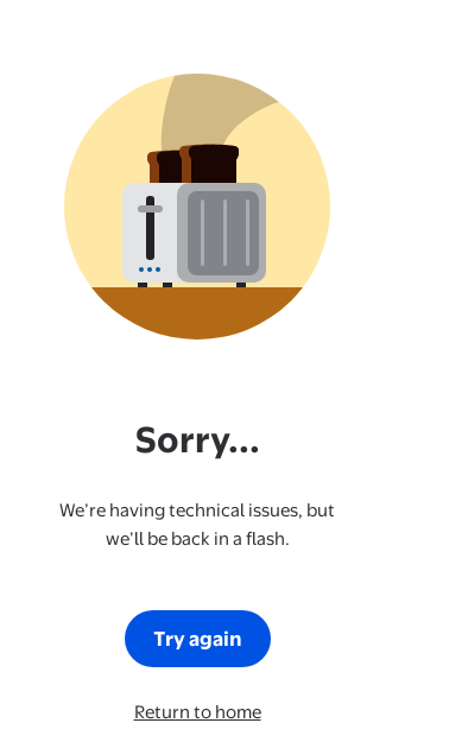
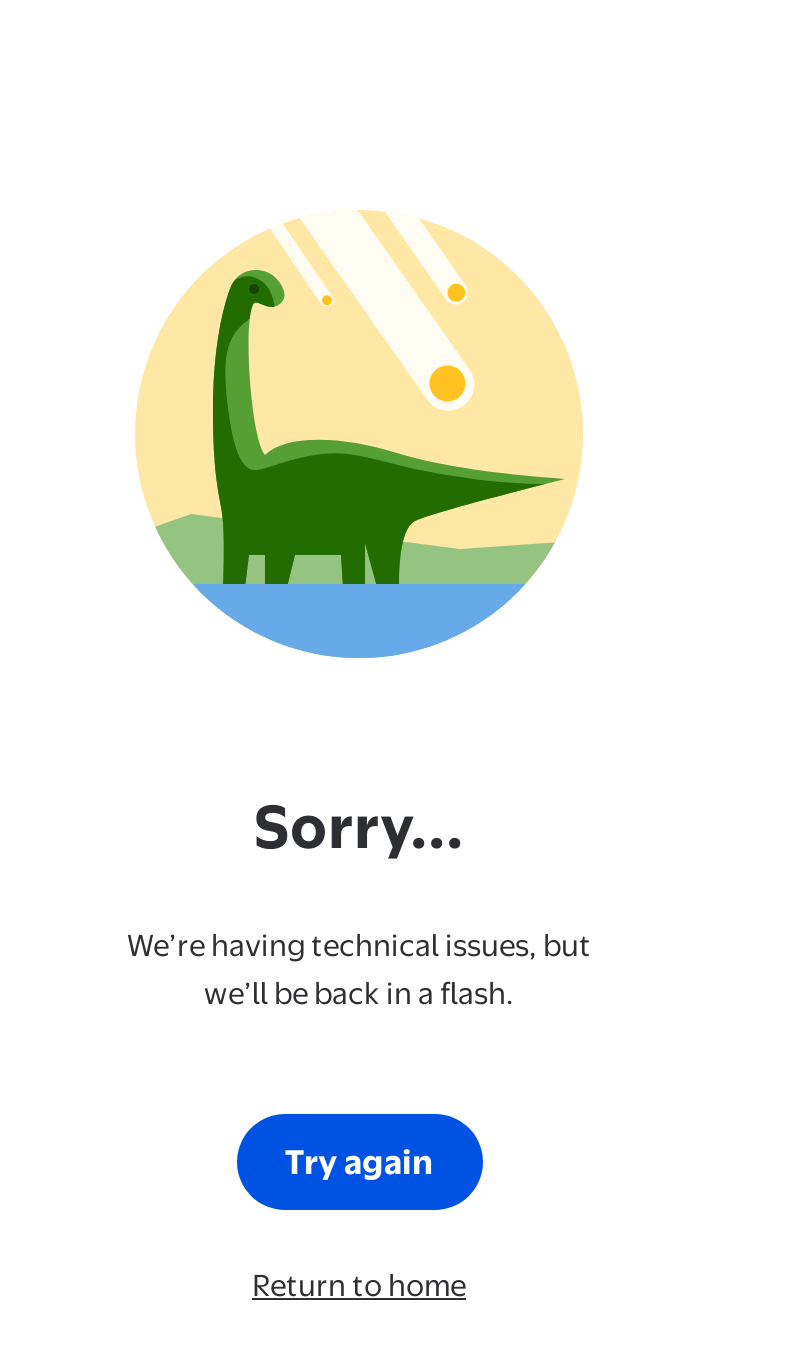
- [image]
+ [image]
